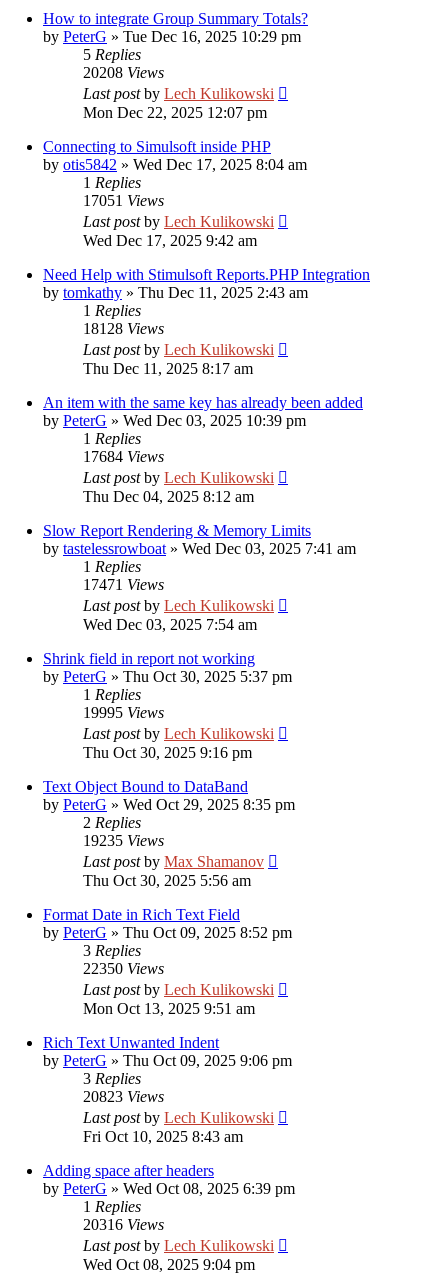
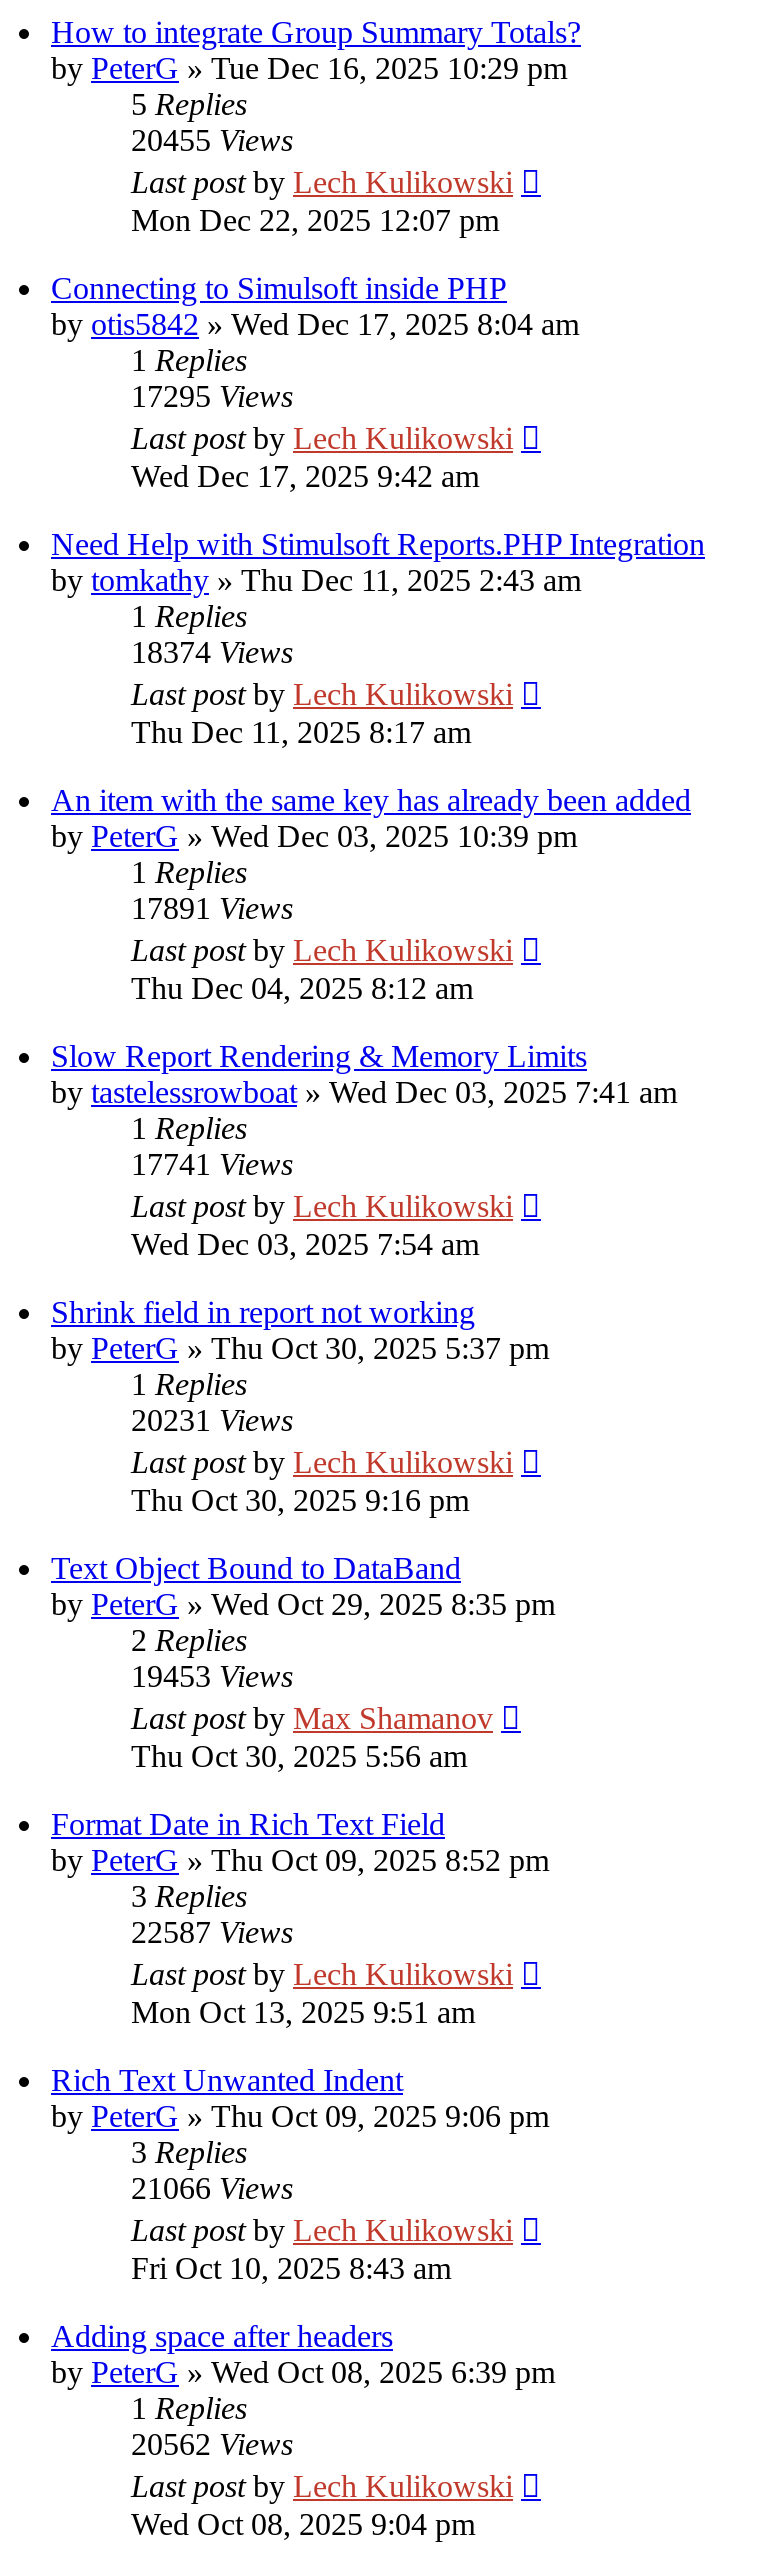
- 20208 Views
+ 20455 Views

- 17051 Views
+ 17295 Views

- 18128 Views
+ 18374 Views

- 17684 Views
+ 17891 Views

- 17471 Views
+ 17741 Views

- 19995 Views
+ 20231 Views

- 19235 Views
+ 19453 Views

- 22350 Views
+ 22587 Views

- 20823 Views
+ 21066 Views

- 20316 Views
+ 20562 Views
